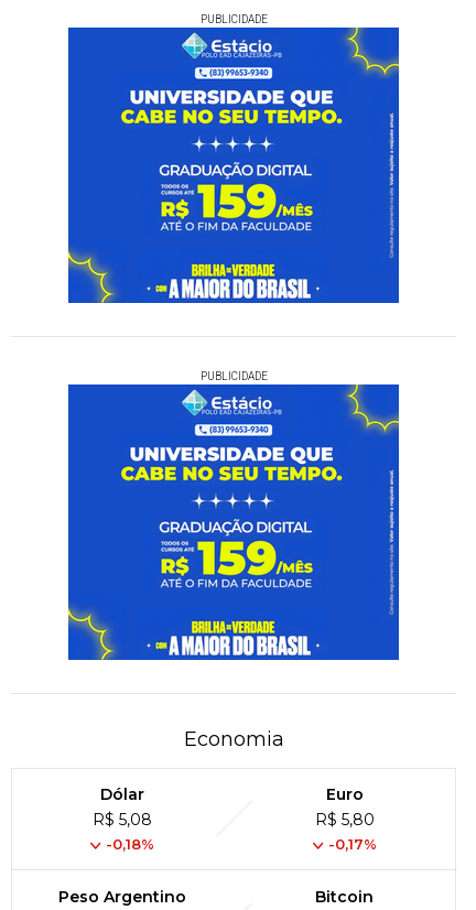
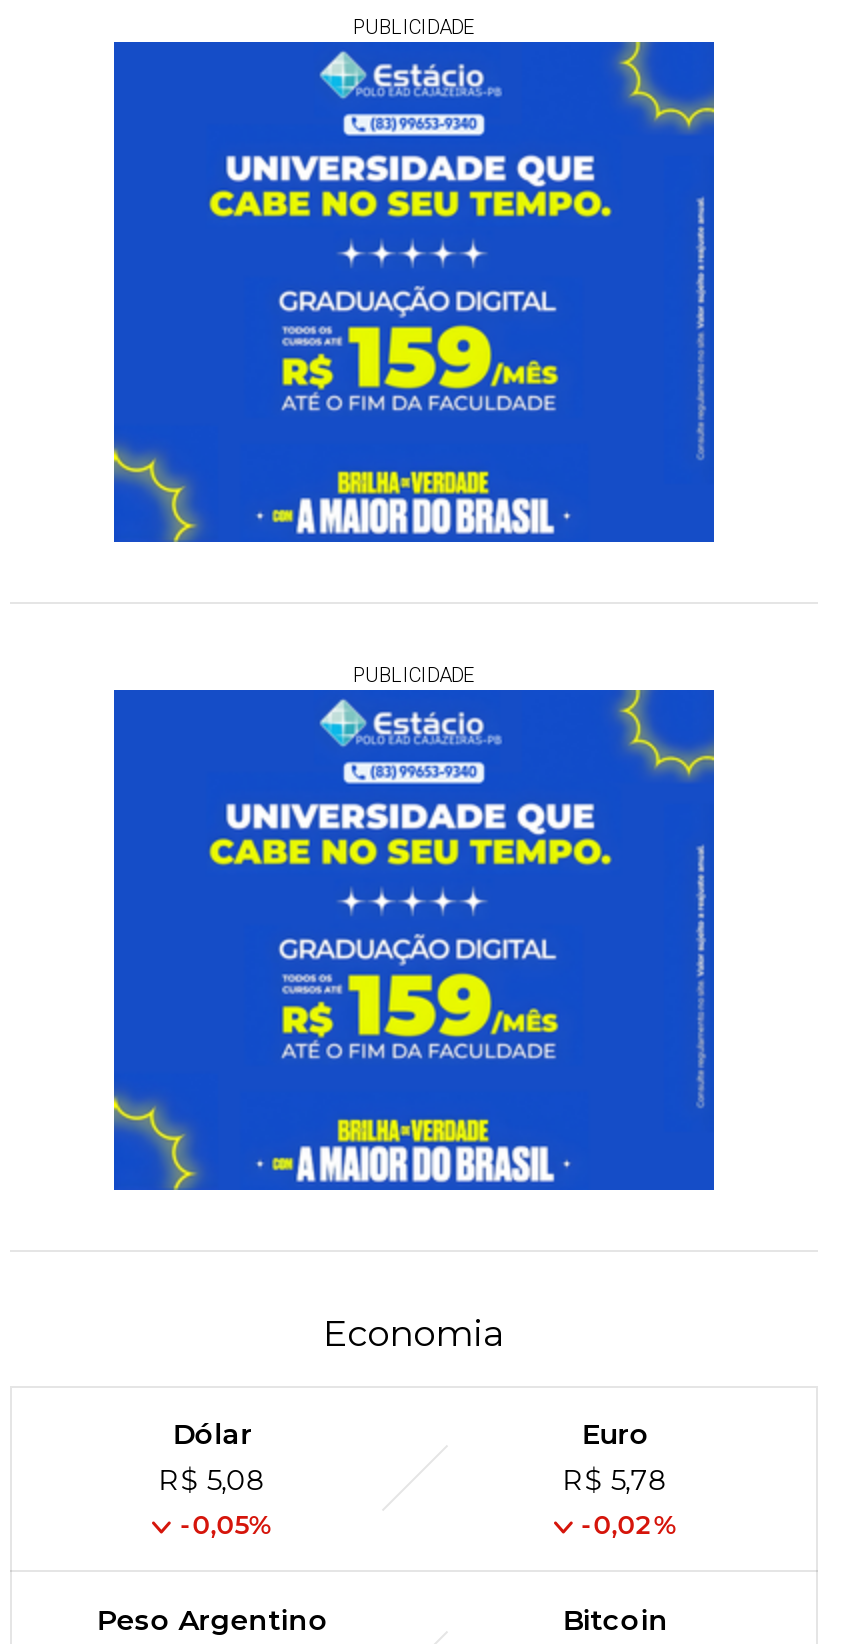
- R$ 5,80
+ R$ 5,78

- -0,18%
+ -0,05%

- -0,17%
+ -0,02%
